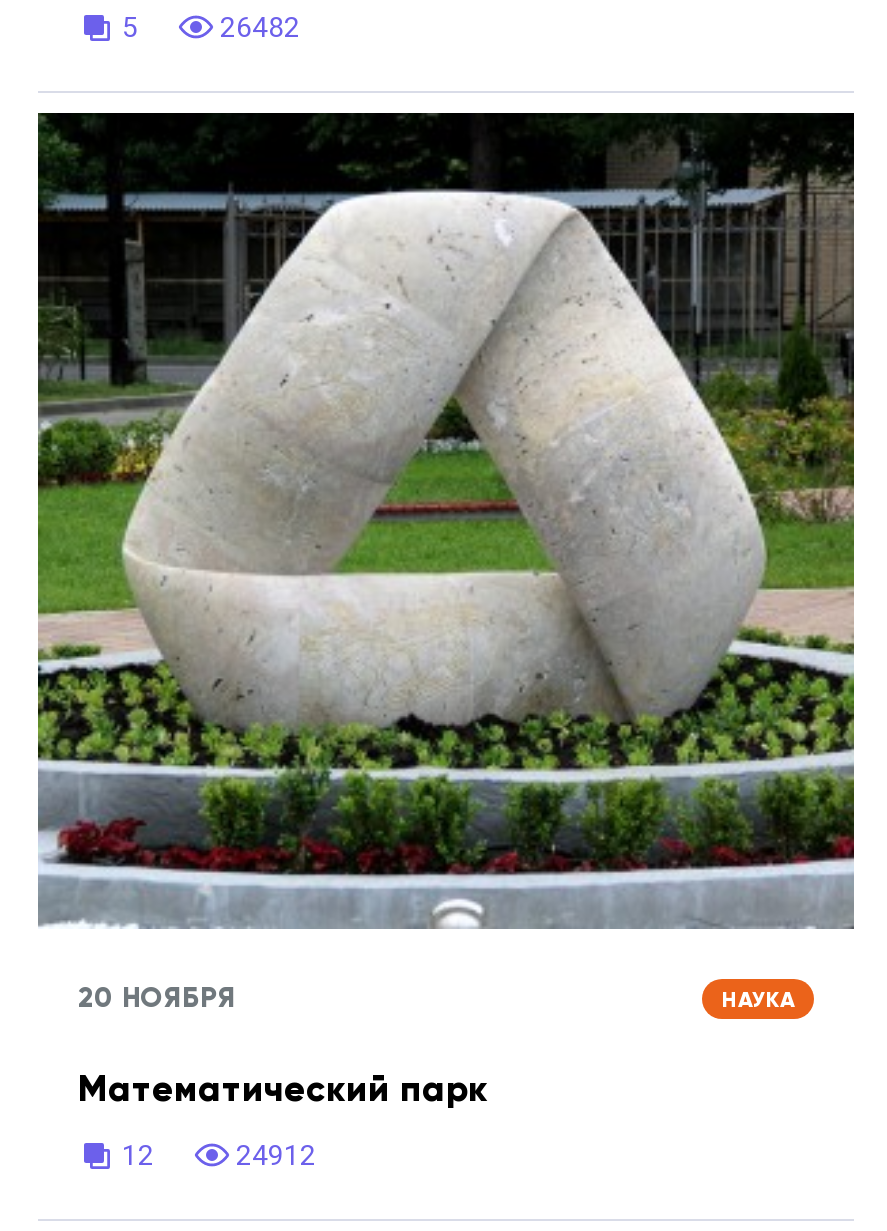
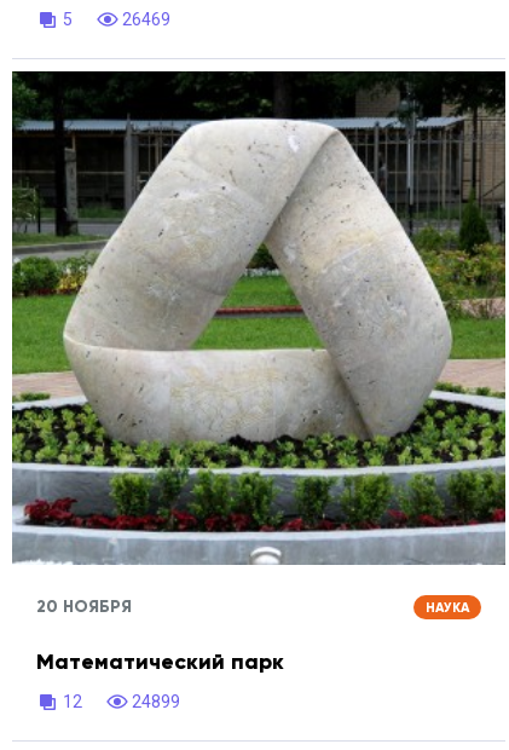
- 26482
+ 26469

- 24912
+ 24899
